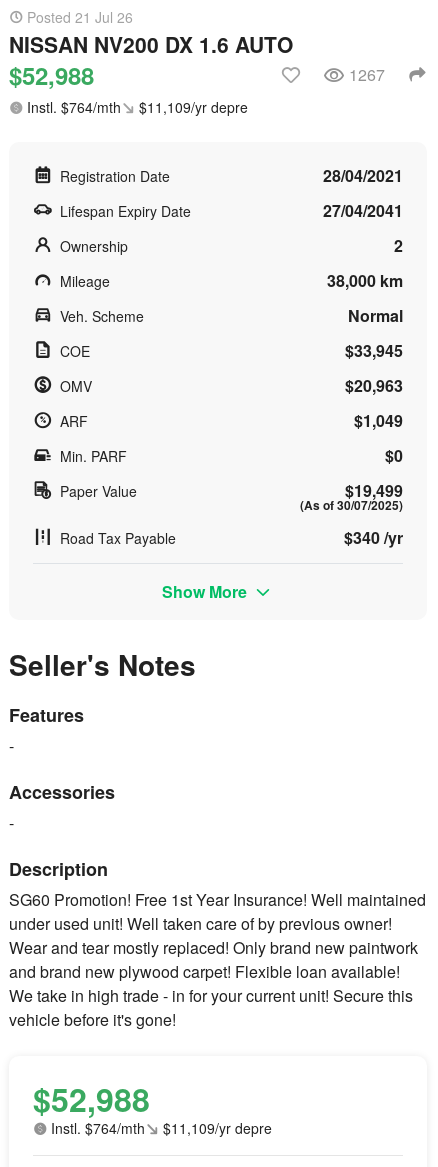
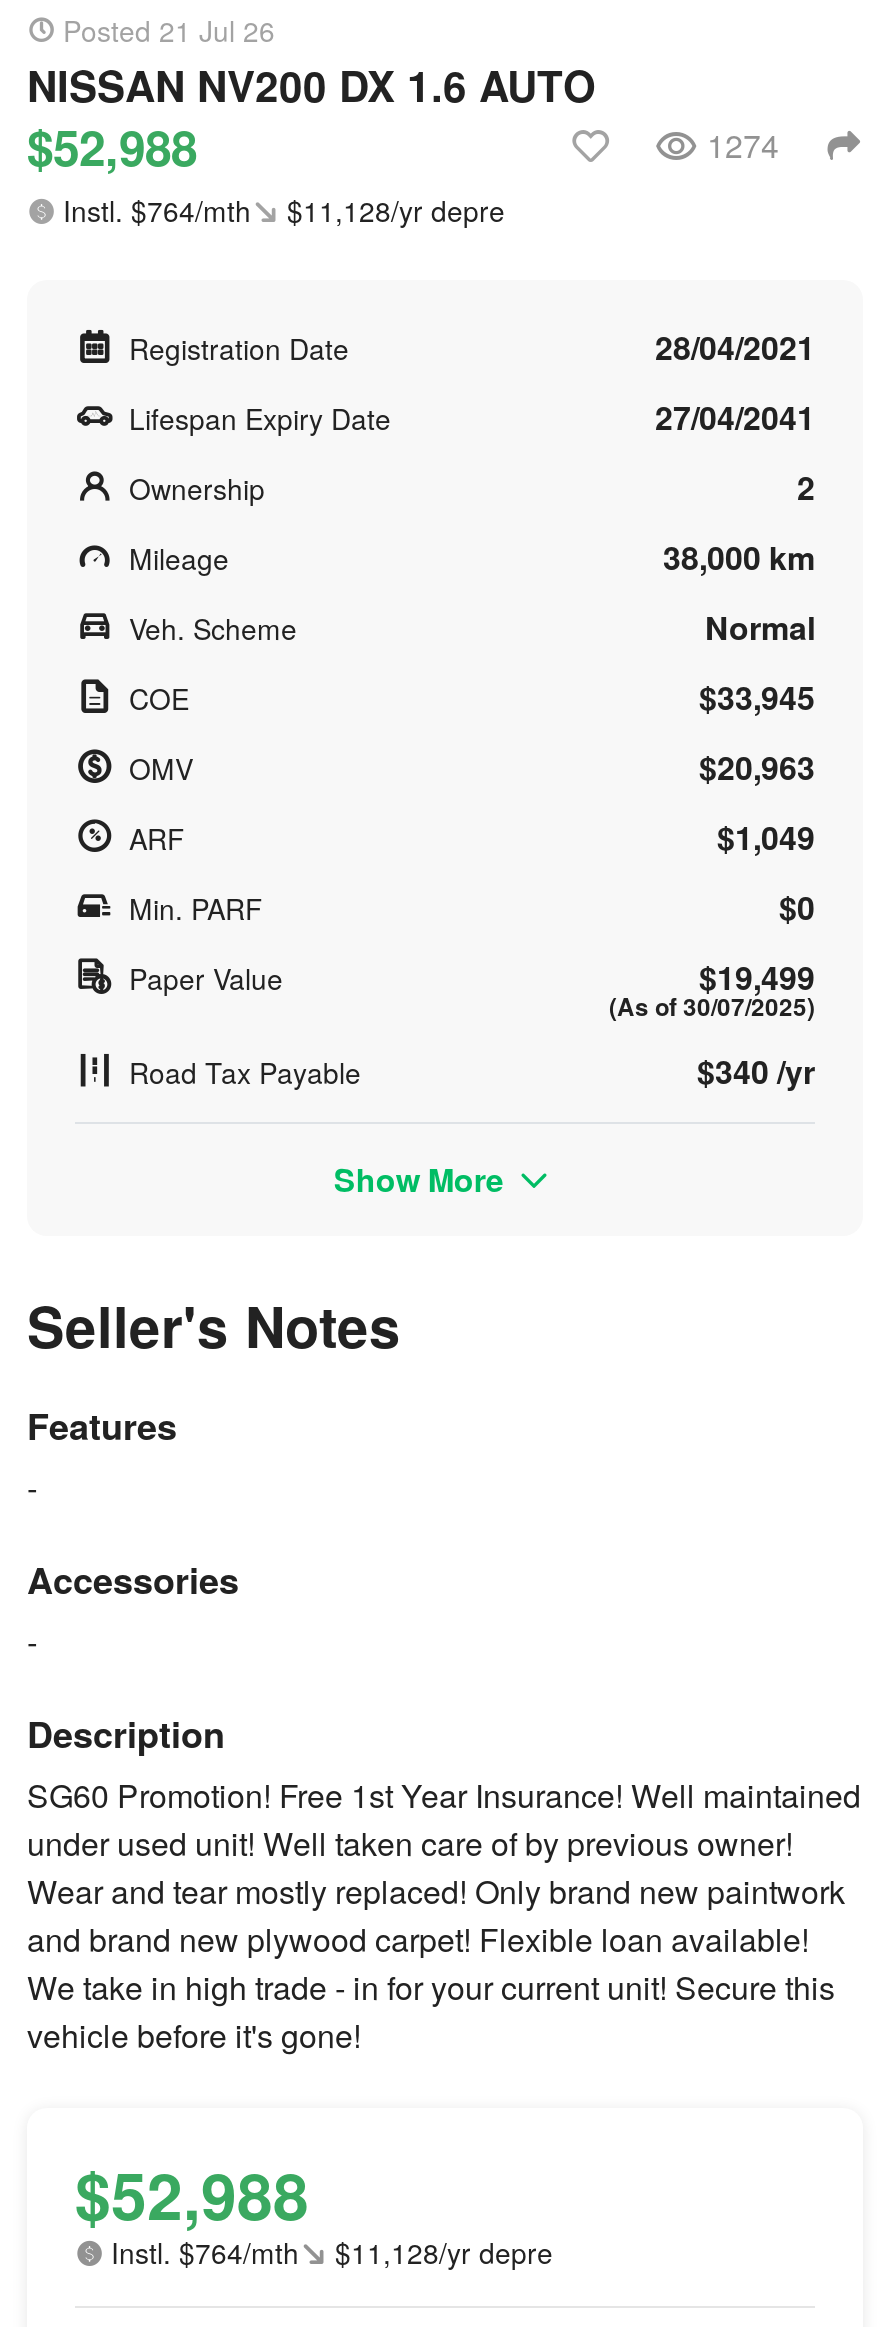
- 1267
+ 1274

- Instl. $764/mth $11,109/yr depre
+ Instl. $764/mth $11,128/yr depre

- Instl. $764/mth $11,109/yr depre
+ Instl. $764/mth $11,128/yr depre
